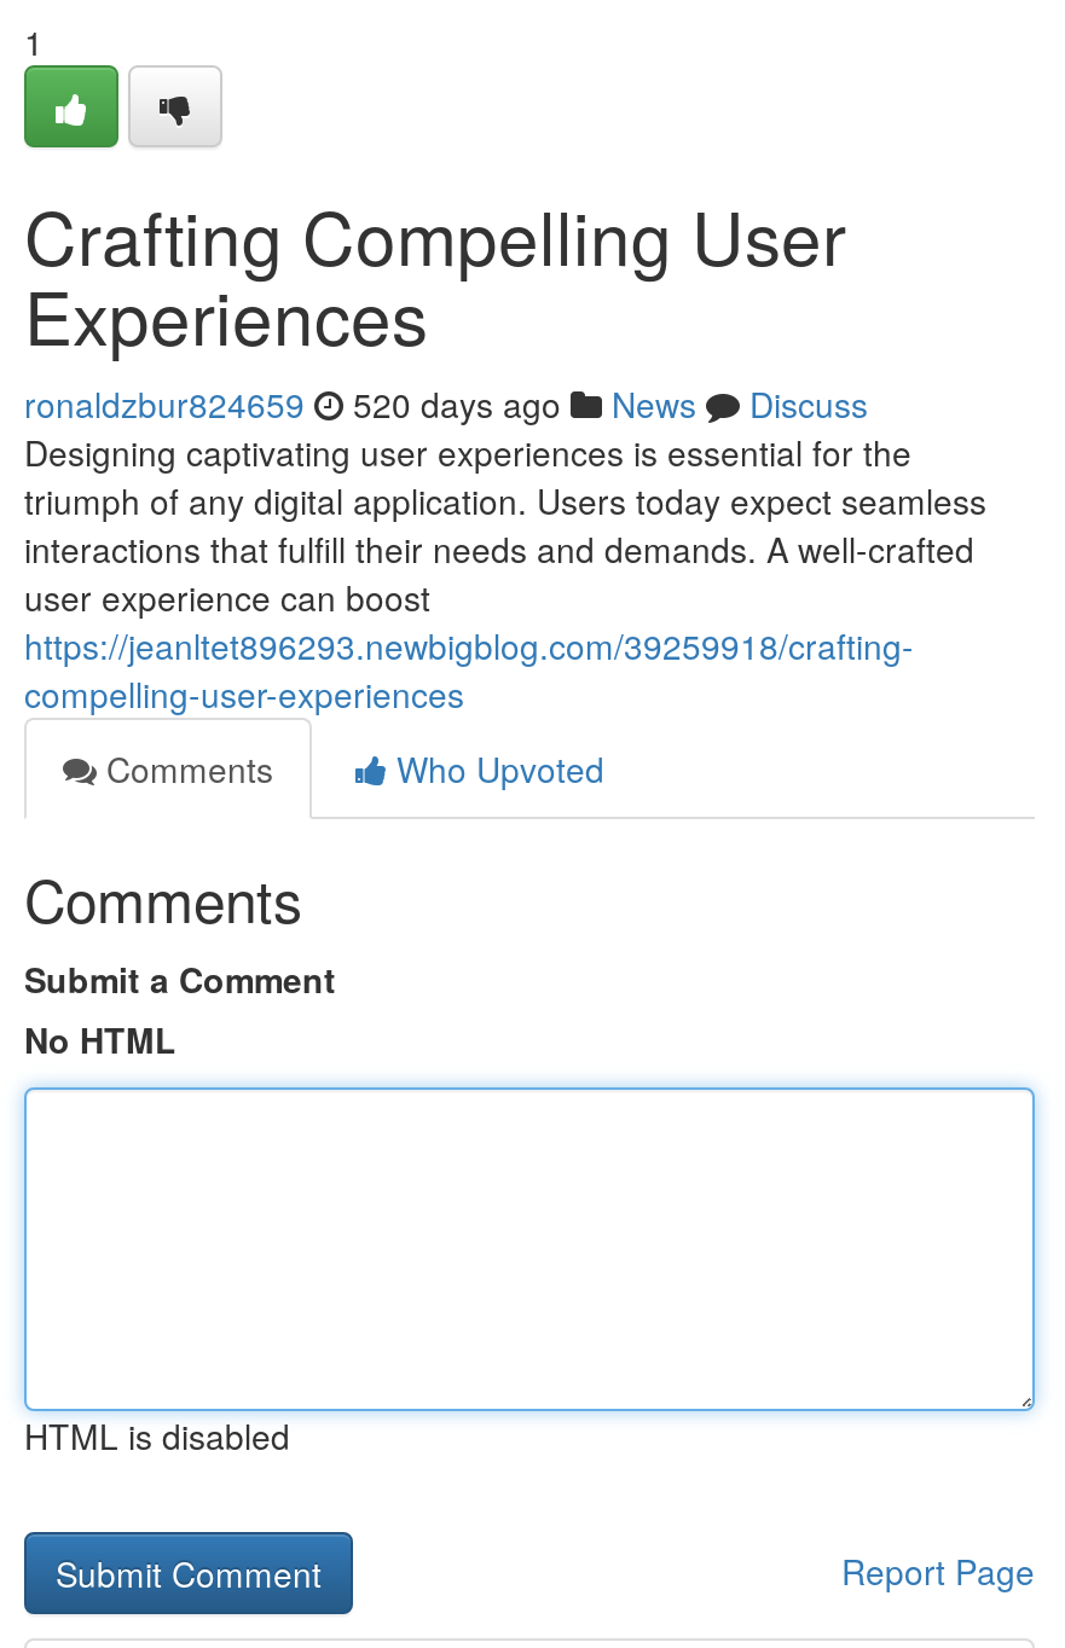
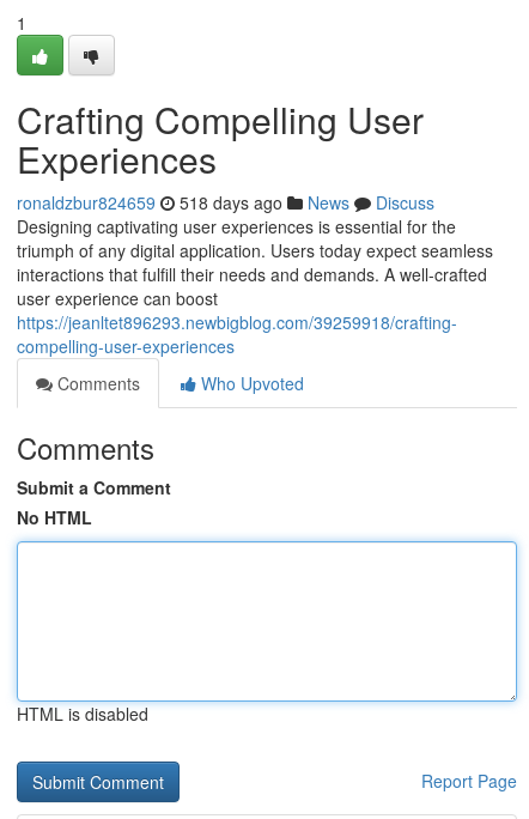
- ronaldzbur824659 520 days ago News Discuss
+ ronaldzbur824659 518 days ago News Discuss
